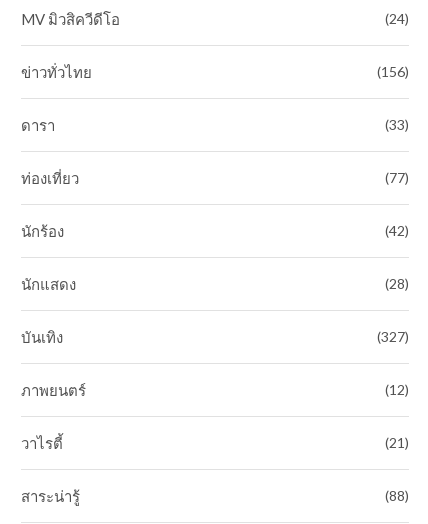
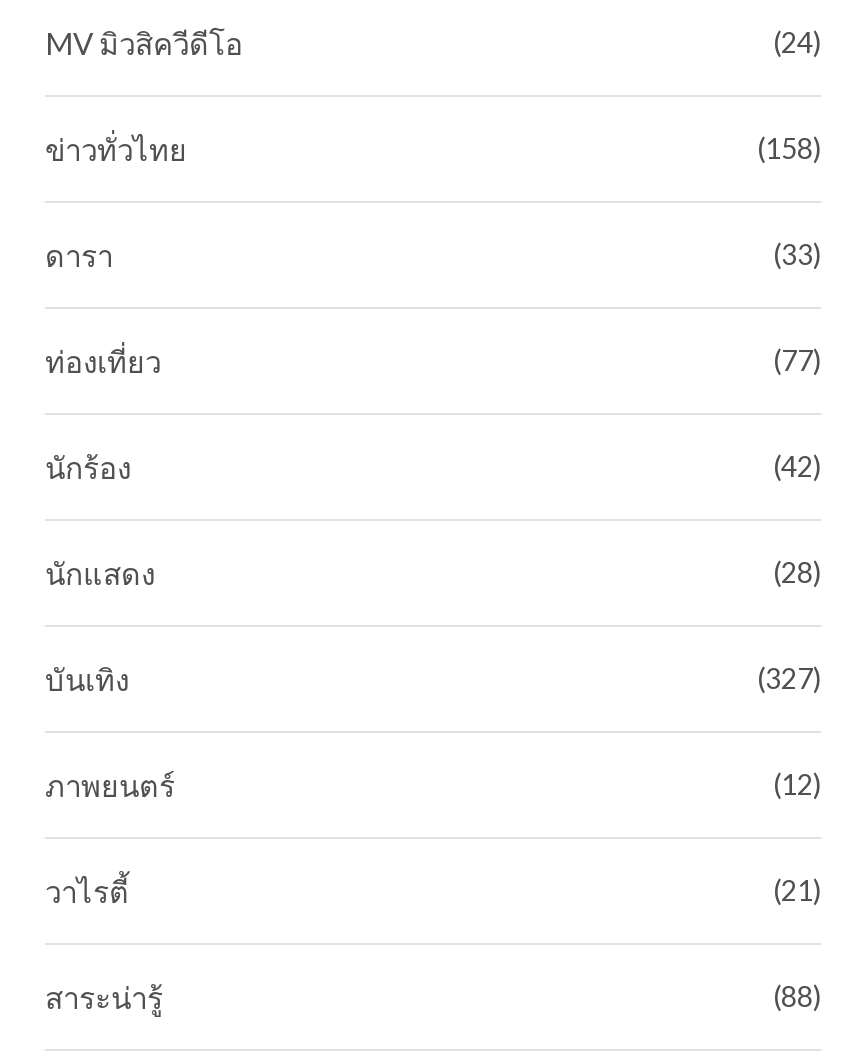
- (156)
+ (158)
